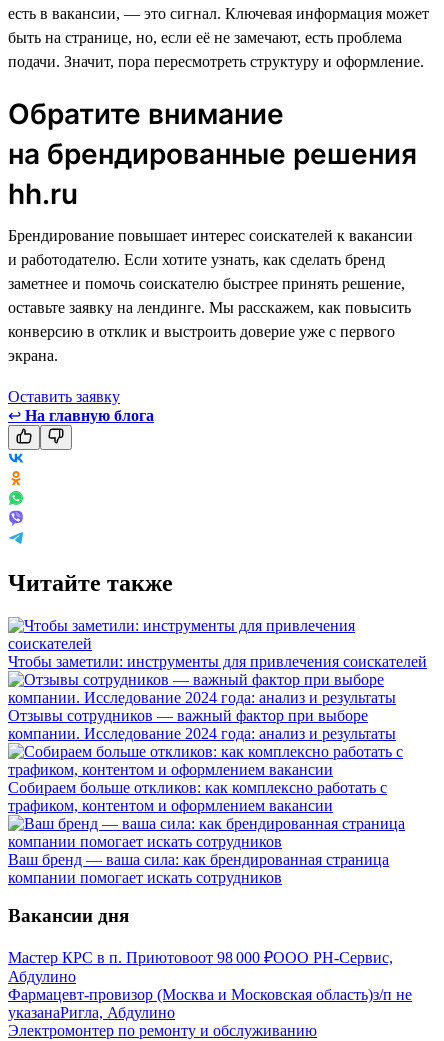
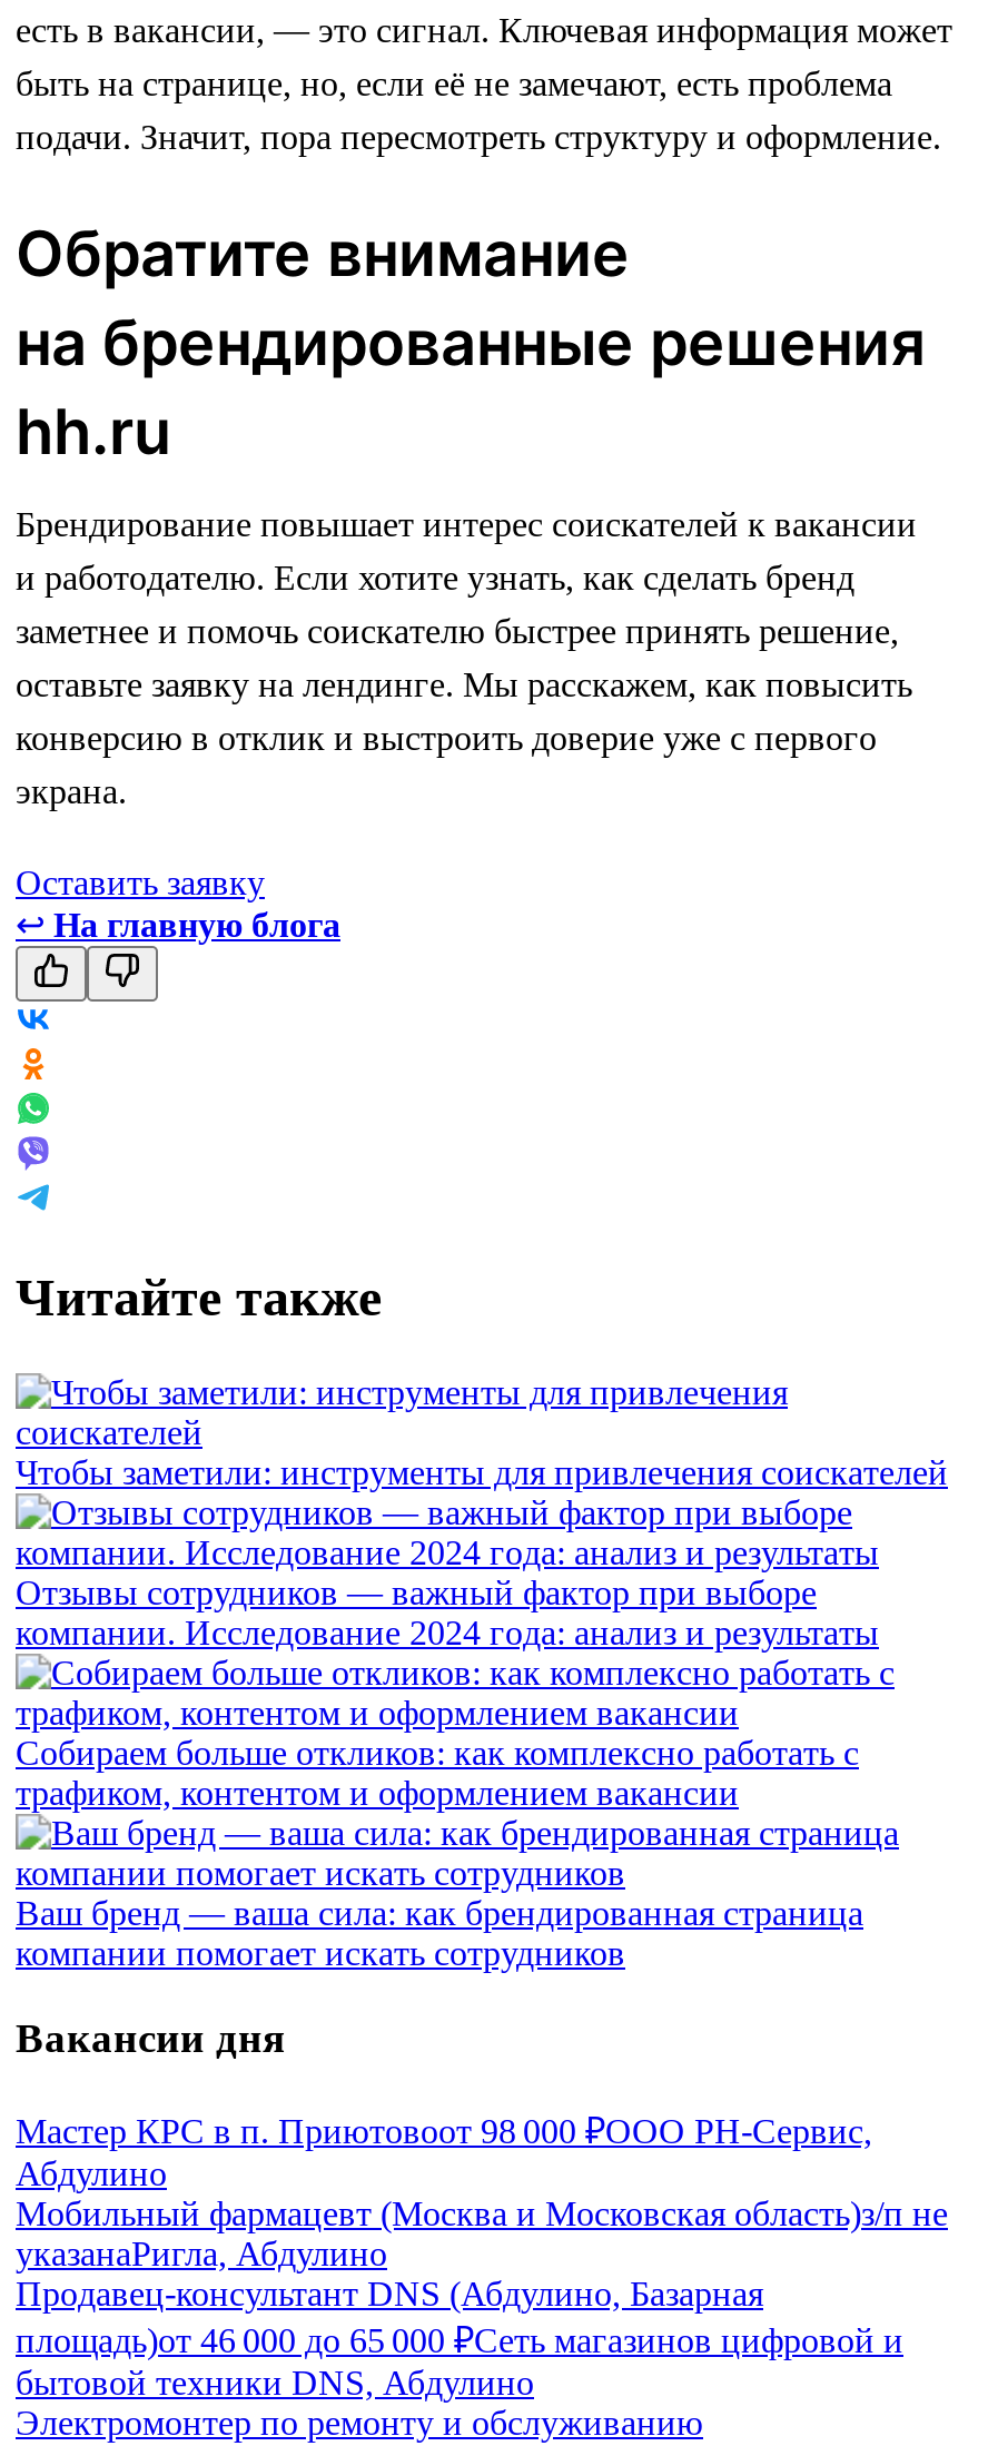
- Фармацевт-провизор (Москва и Московская область)з/п не
+ Мобильный фармацевт (Москва и Московская область)з/п не

+ Продавец-консультант DNS (Абдулино, Базарная
+ площадь)от 46 000 до 65 000 ₽Сеть магазинов цифровой и
+ бытовой техники DNS, Абдулино
